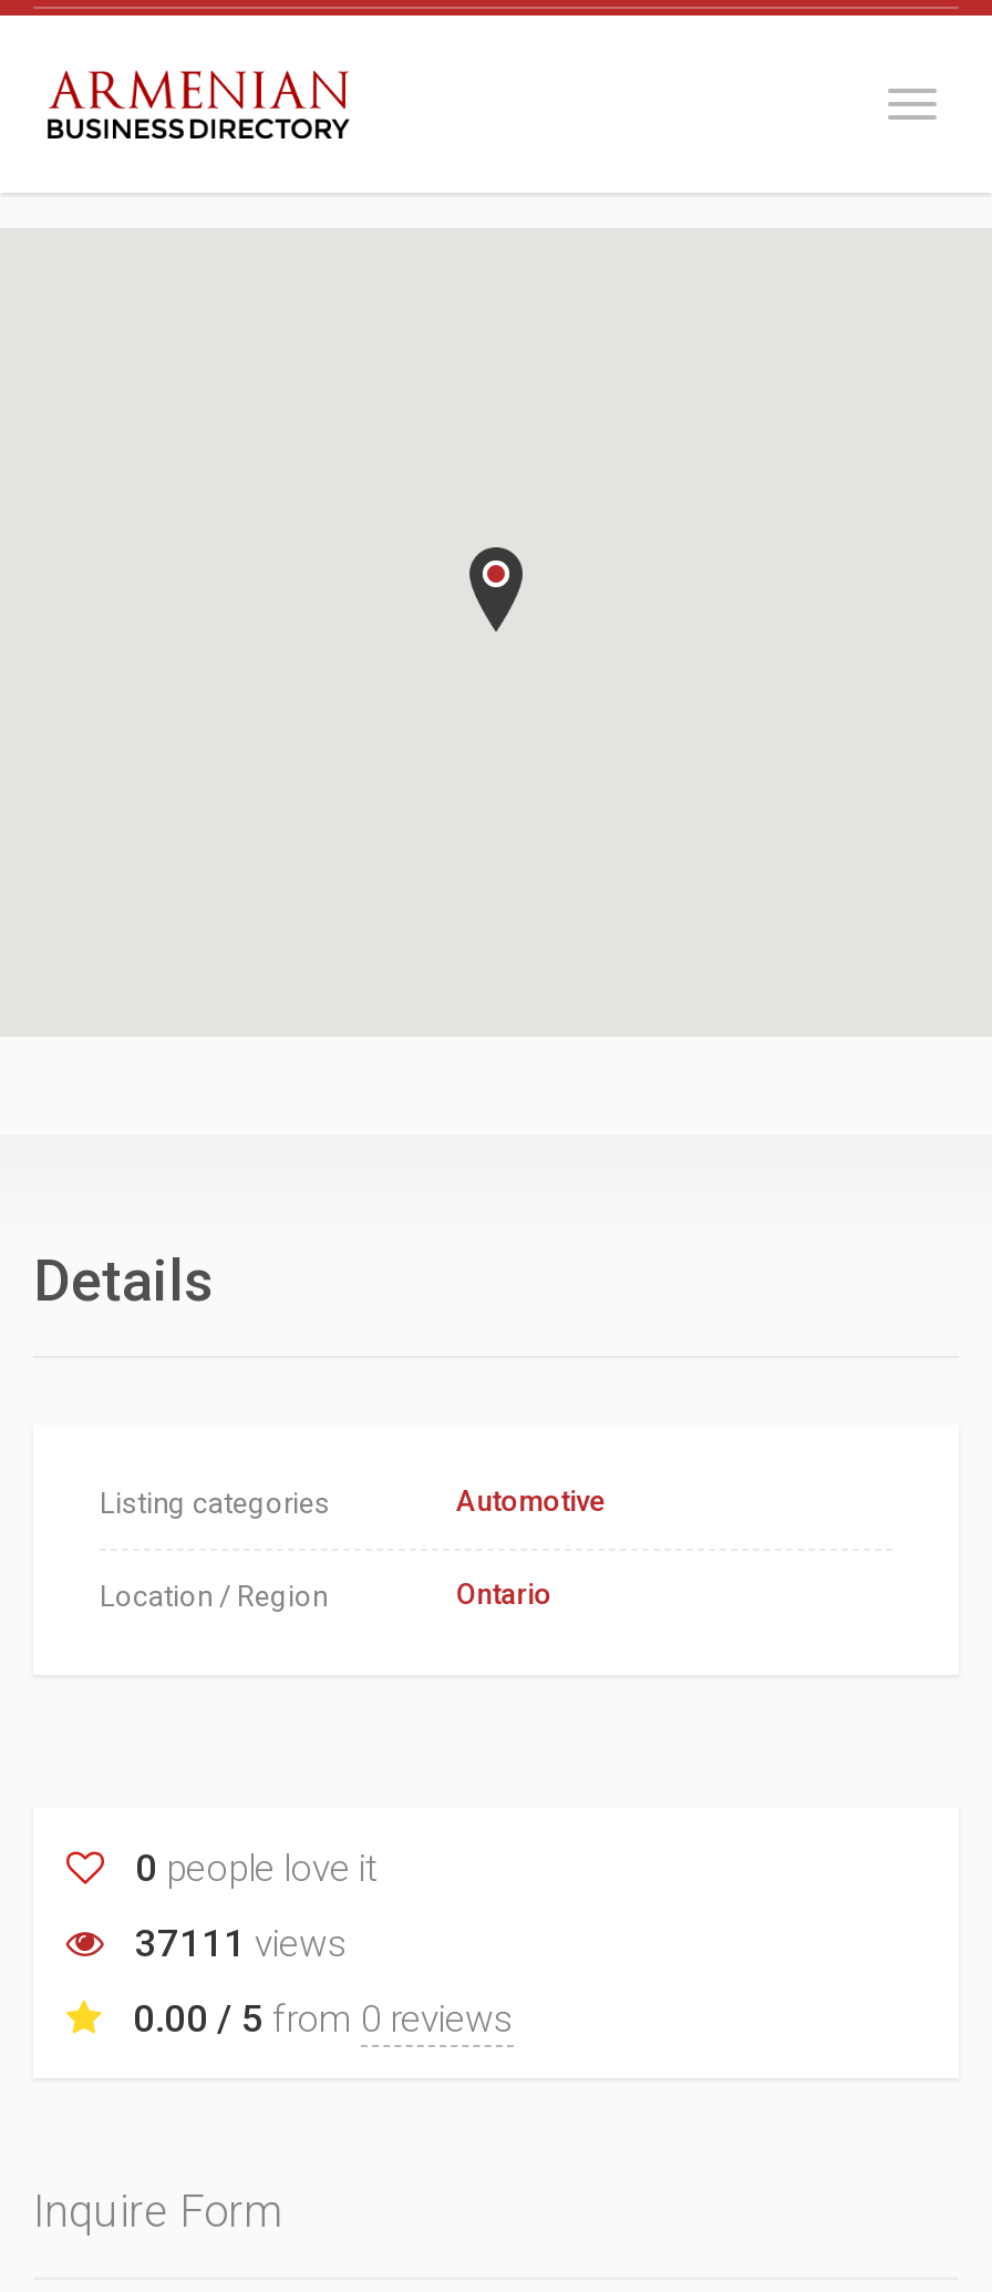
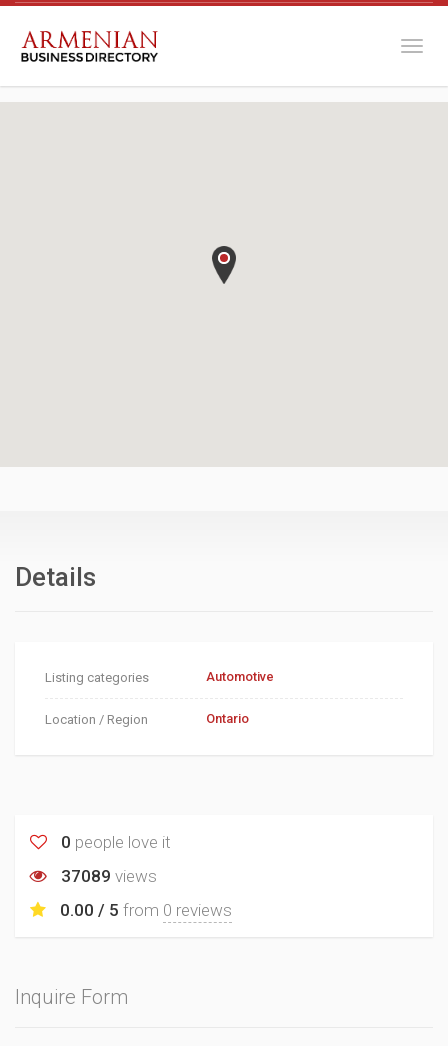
- 37111 views
+ 37089 views
